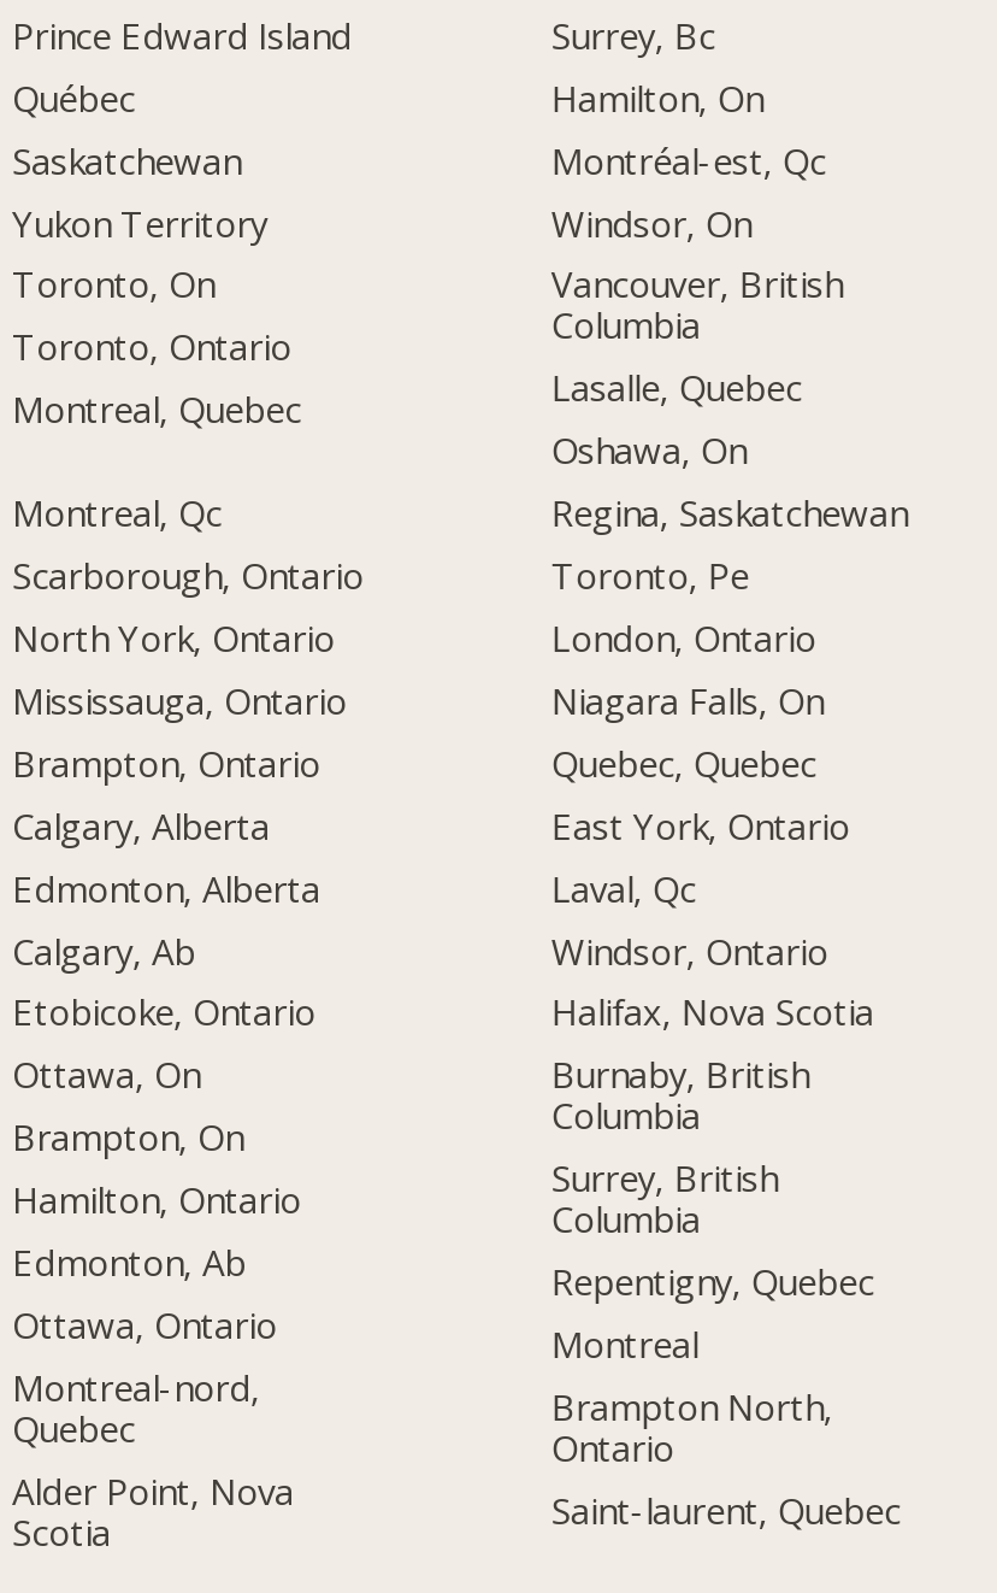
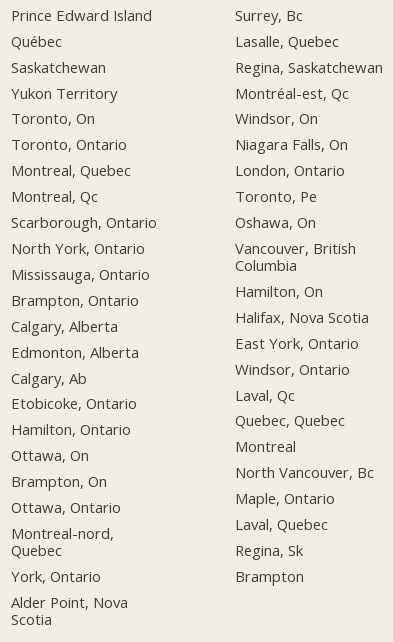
moved down: Hamilton, On

moved down: Montréal-est, Qc | Windsor, On

moved down: Vancouver, British | Columbia

moved up: Lasalle, Quebec | Regina, Saskatchewan

moved up: Niagara Falls, On | London, Ontario | Toronto, Pe | Oshawa, On

moved down: East York, Ontario | Windsor, Ontario | Laval, Qc | Quebec, Quebec

moved up: Halifax, Nova Scotia

- Burnaby, British
- Columbia
- Surrey, British
- Columbia
- Repentigny, Quebec

moved up: Hamilton, Ontario

- Edmonton, Ab

moved down: Ottawa, Ontario

moved up: Montreal

moved up: Montreal-nord, | Quebec

- Brampton North,
- Ontario
- Saint-laurent, Quebec
+ North Vancouver, Bc
+ Maple, Ontario
+ Laval, Quebec
+ Regina, Sk
+ Brampton

+ York, Ontario
